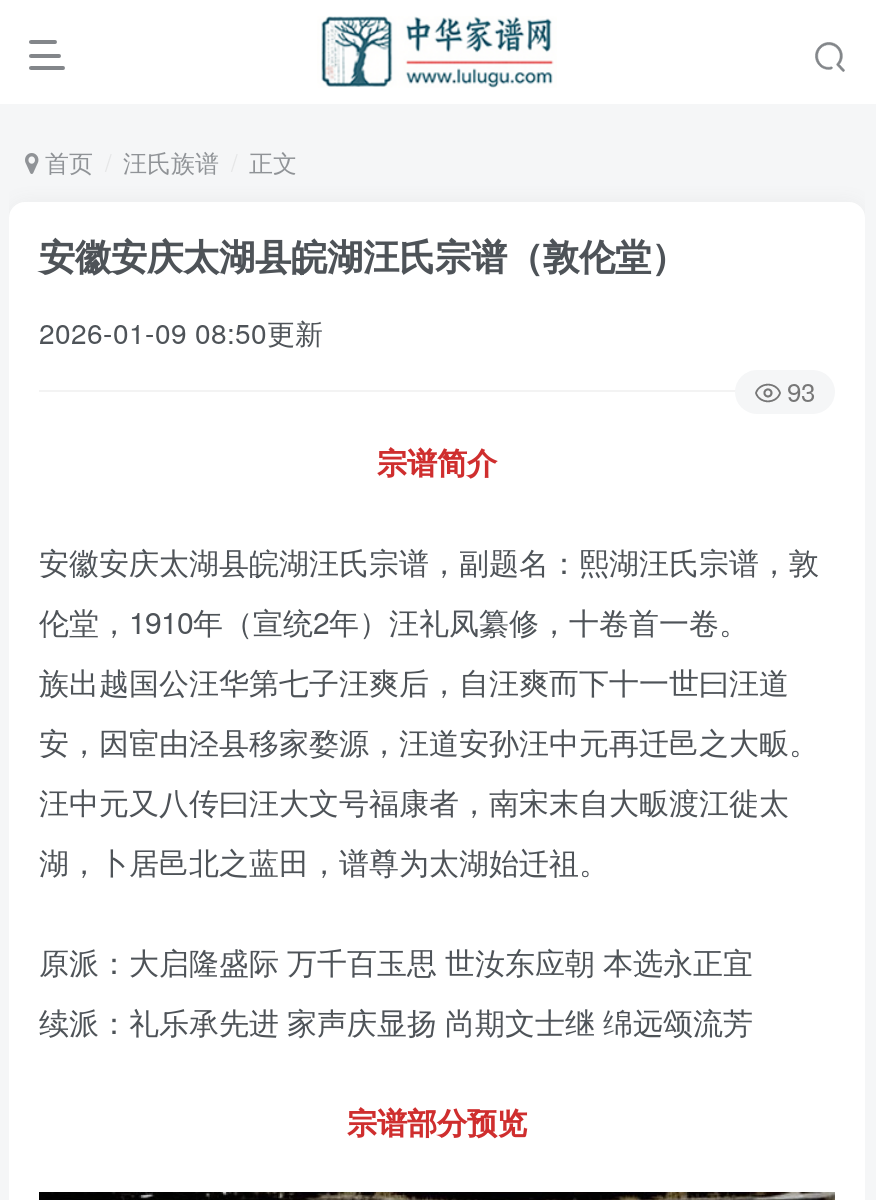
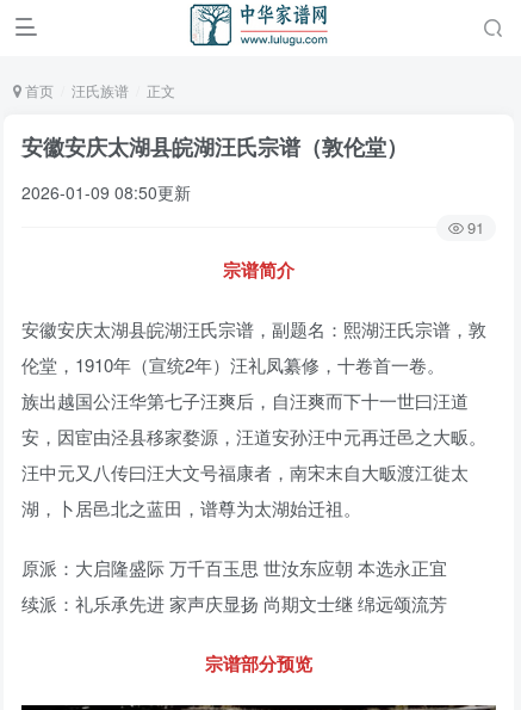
- 93
+ 91
